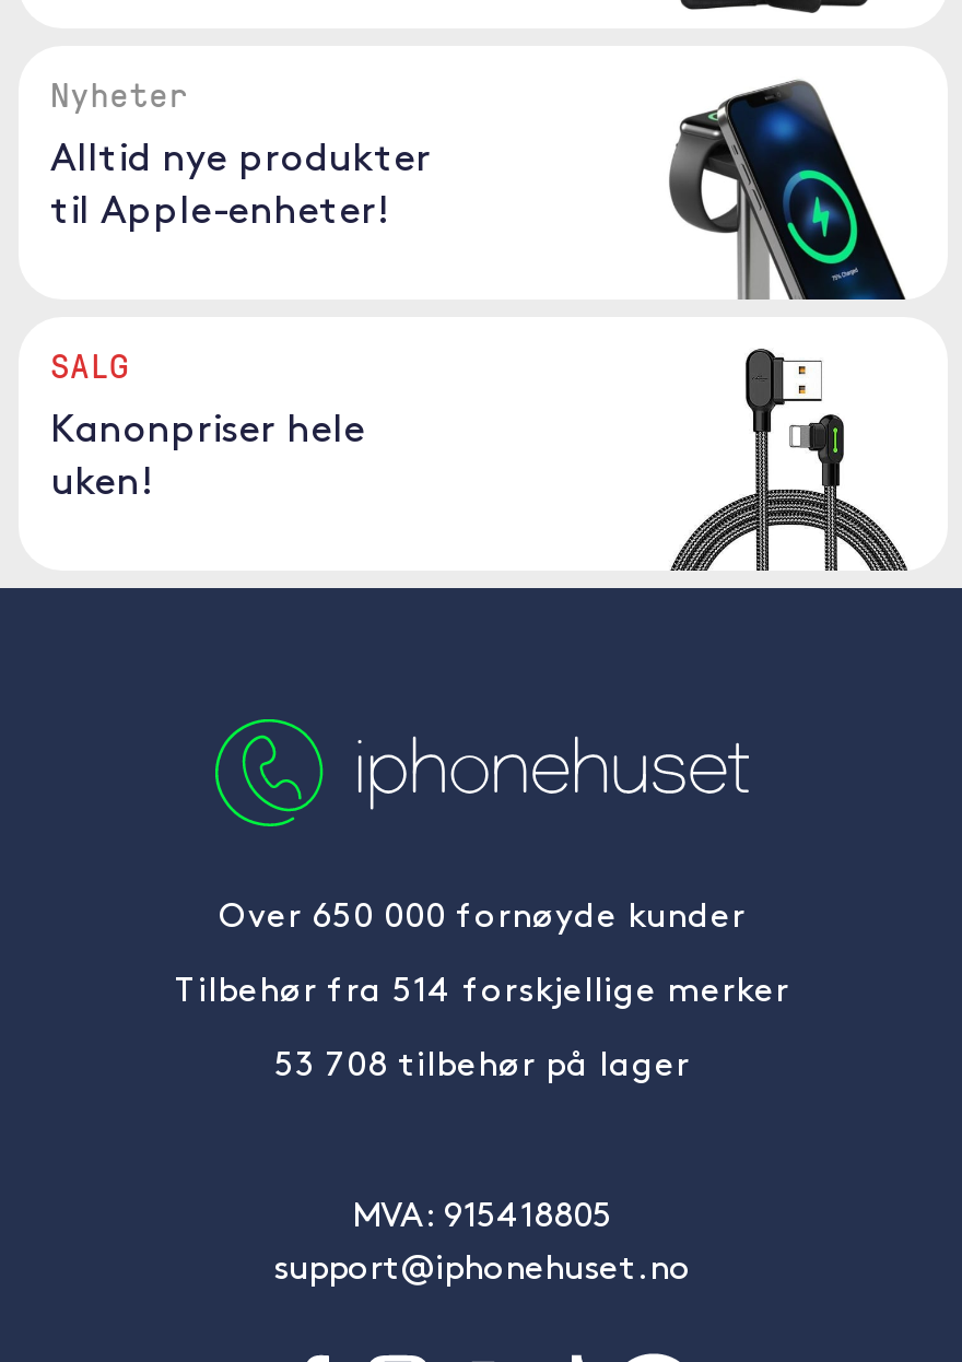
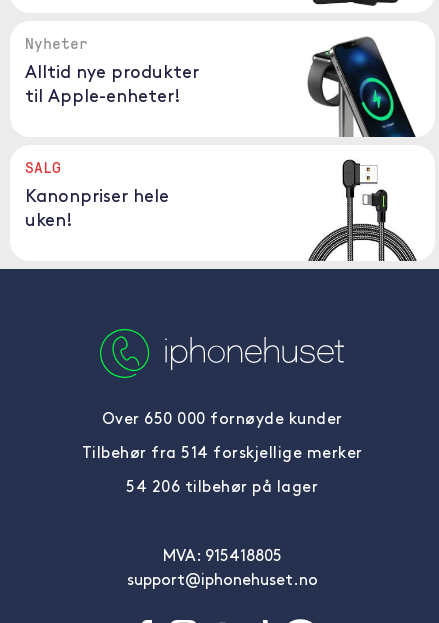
- 53 708 tilbehør på lager
+ 54 206 tilbehør på lager
